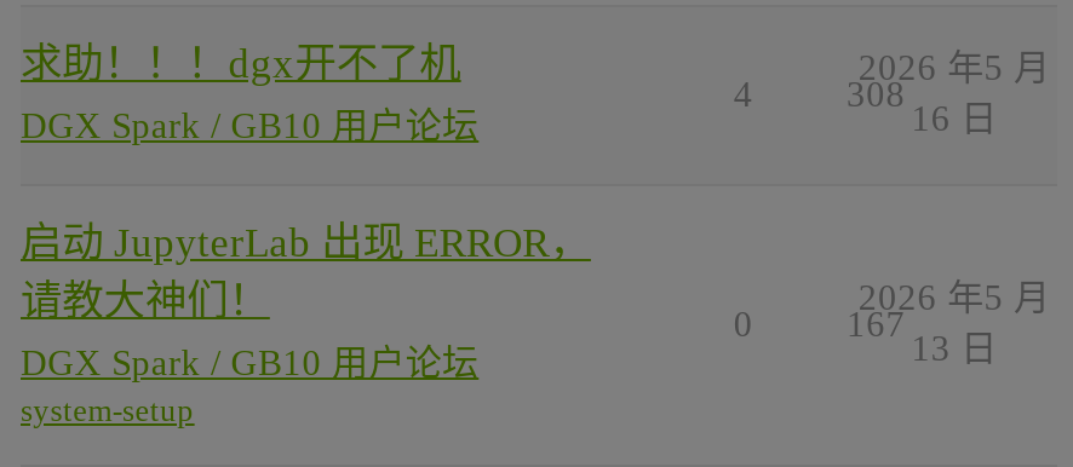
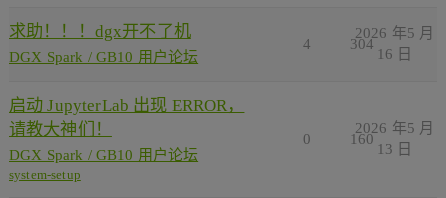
- 308
+ 304

- 167
+ 160
